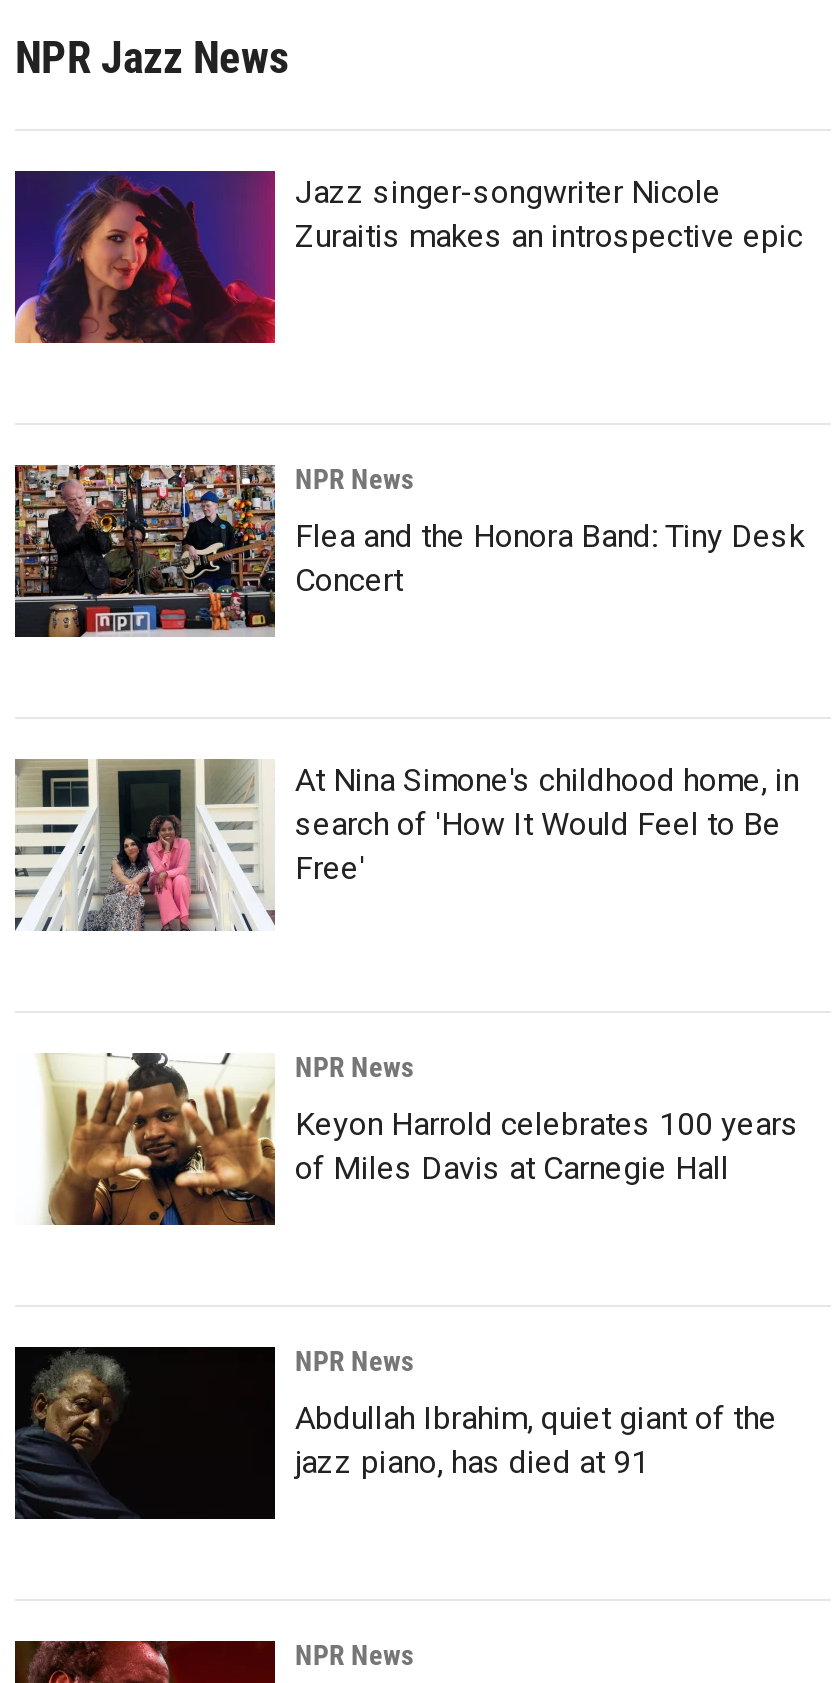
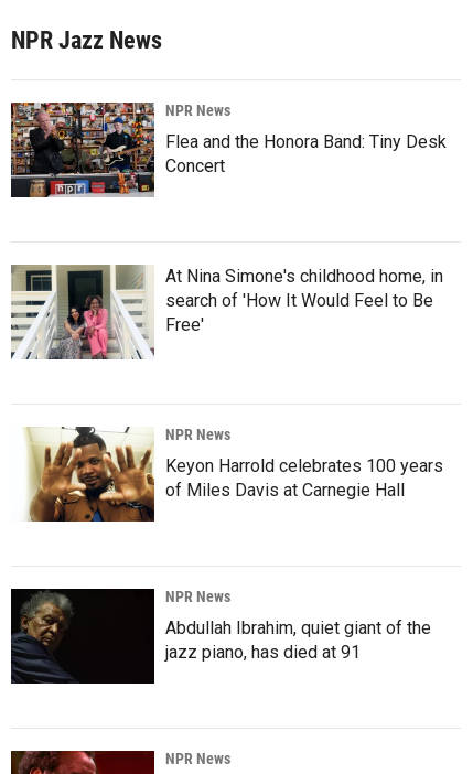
- [image]
- Jazz singer-songwriter Nicole
- Zuraitis makes an introspective epic
